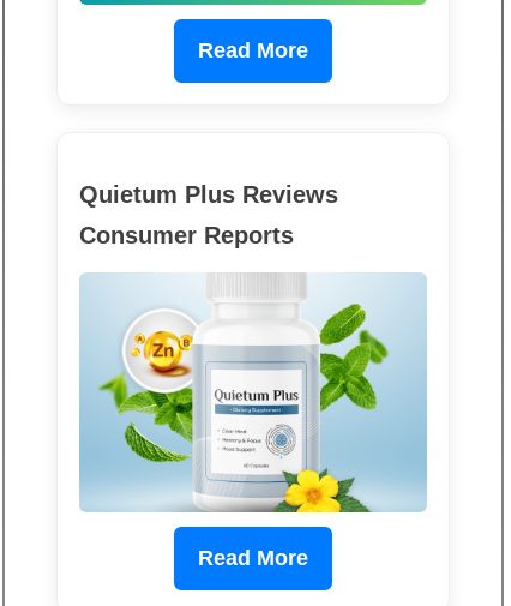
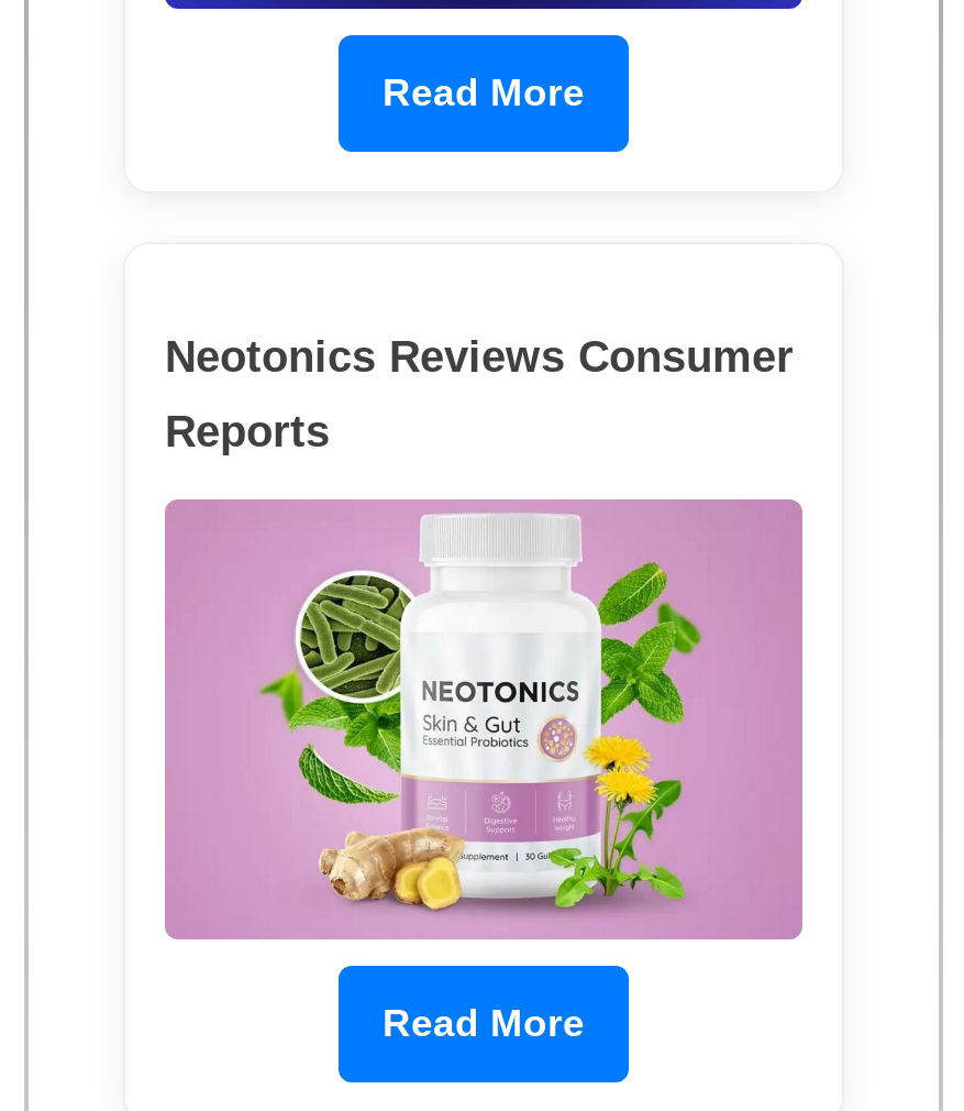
- Quietum Plus Reviews
+ Neotonics Reviews Consumer

- Consumer Reports
+ Reports

- [image]
+ [image]
